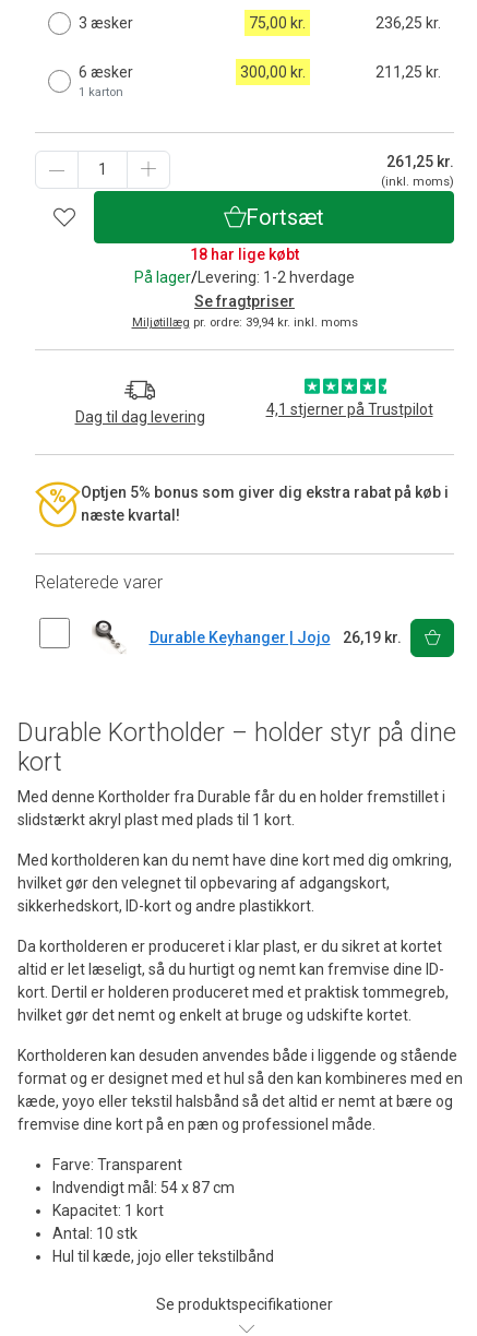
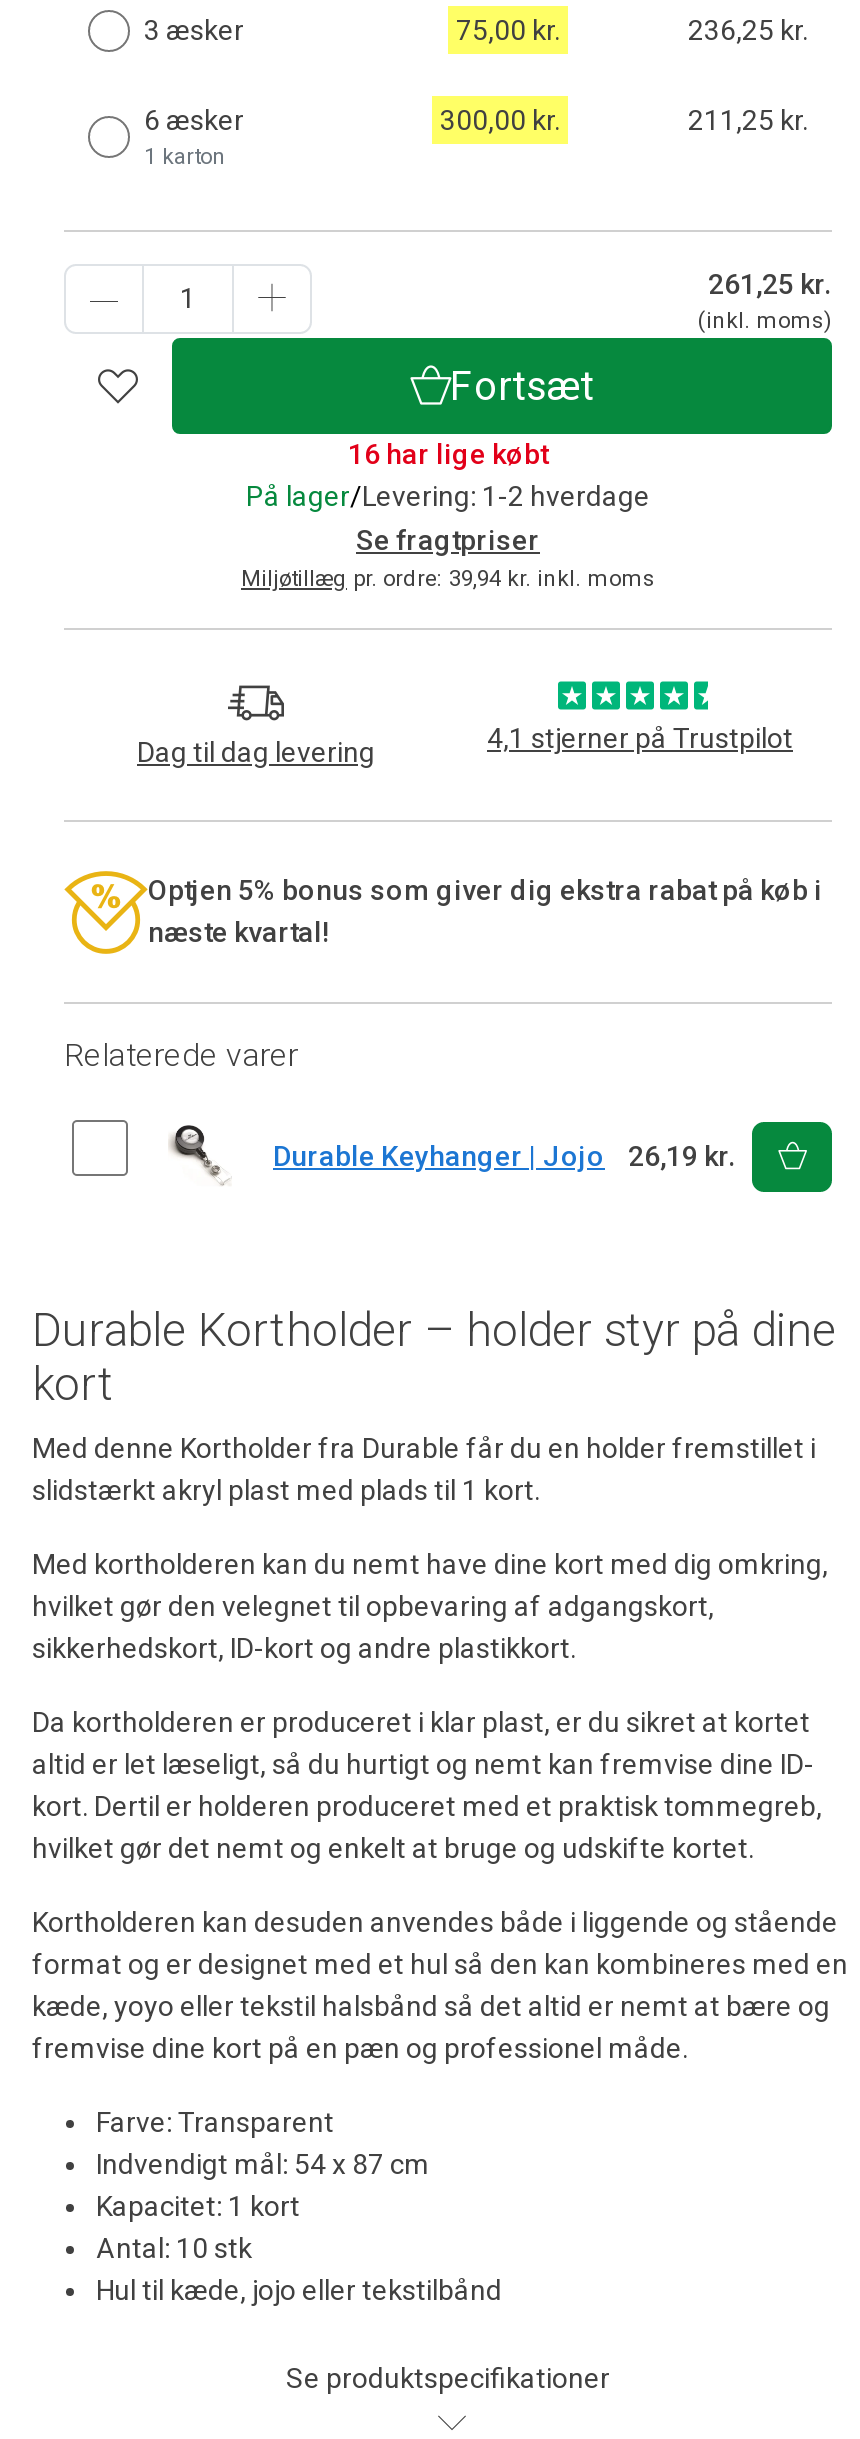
- 18 har lige købt
+ 16 har lige købt
